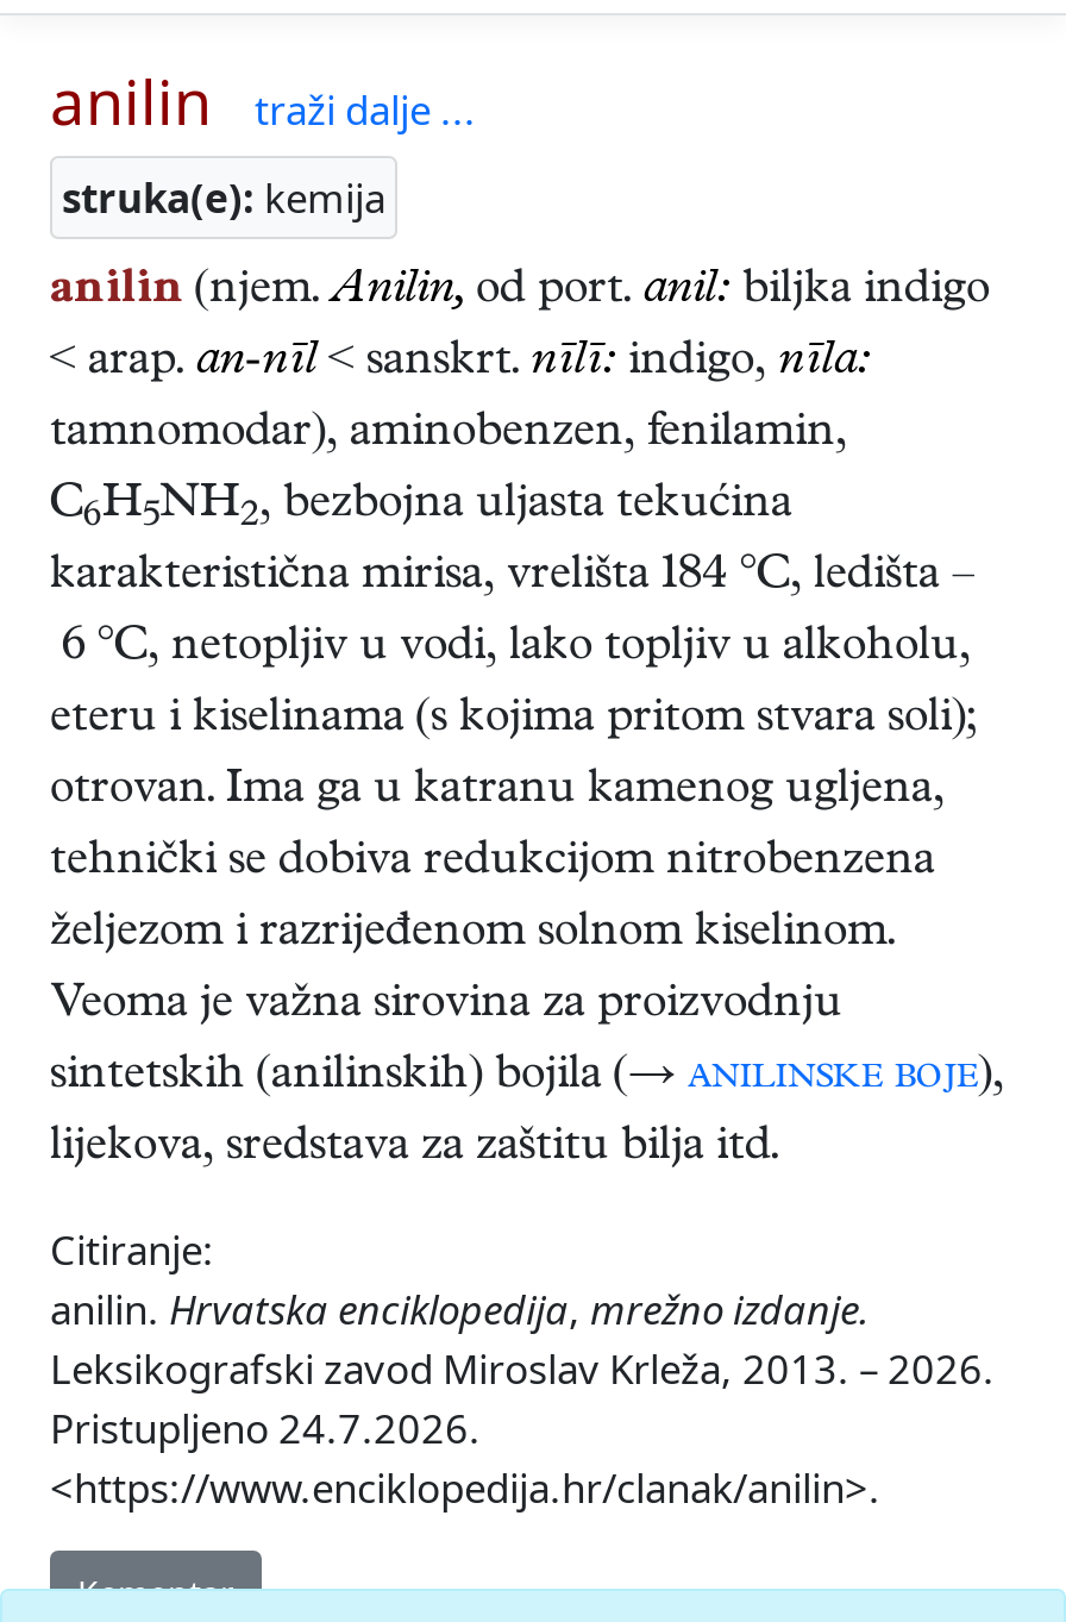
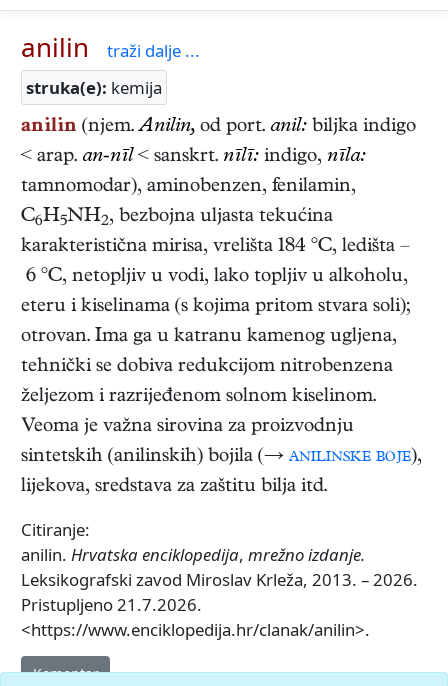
- Pristupljeno 24.7.2026.
+ Pristupljeno 21.7.2026.
